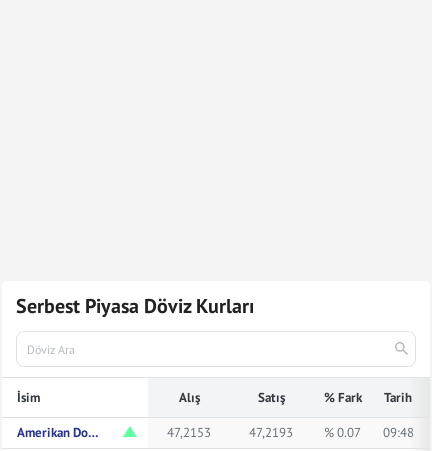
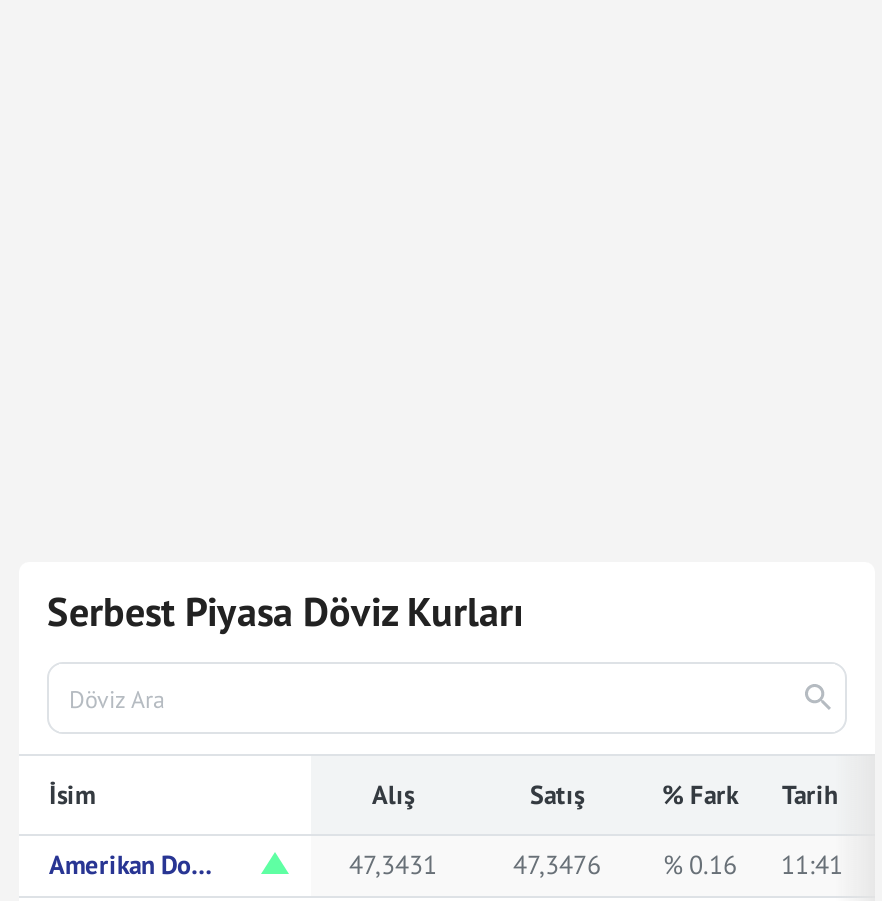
- 47,2153
+ 47,3431

- 47,2193
+ 47,3476

- % 0.07
+ % 0.16

- 09:48
+ 11:41
